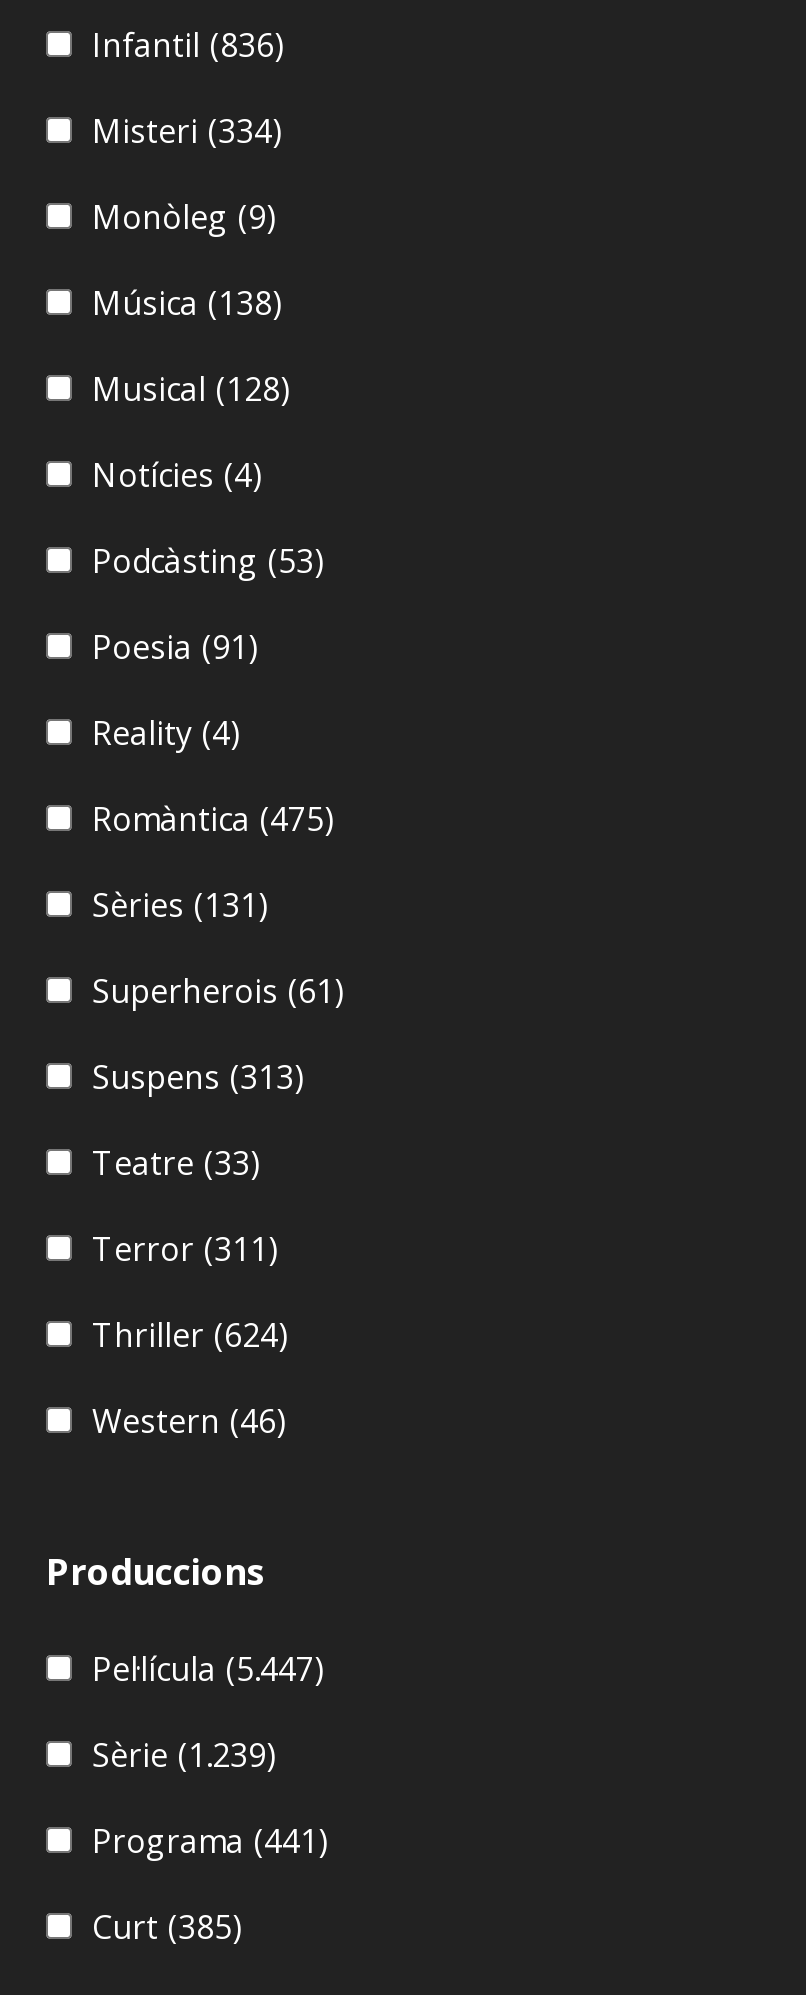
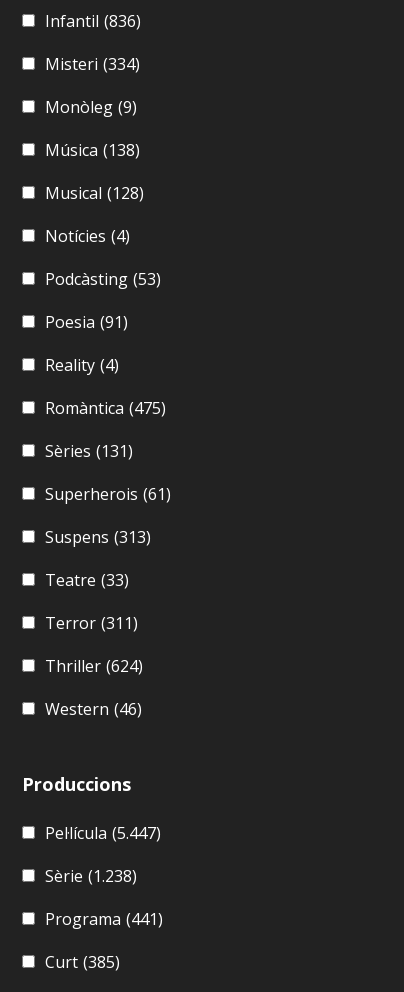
- Sèrie (1.239)
+ Sèrie (1.238)
